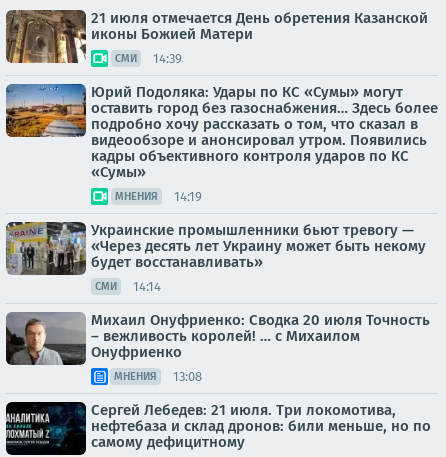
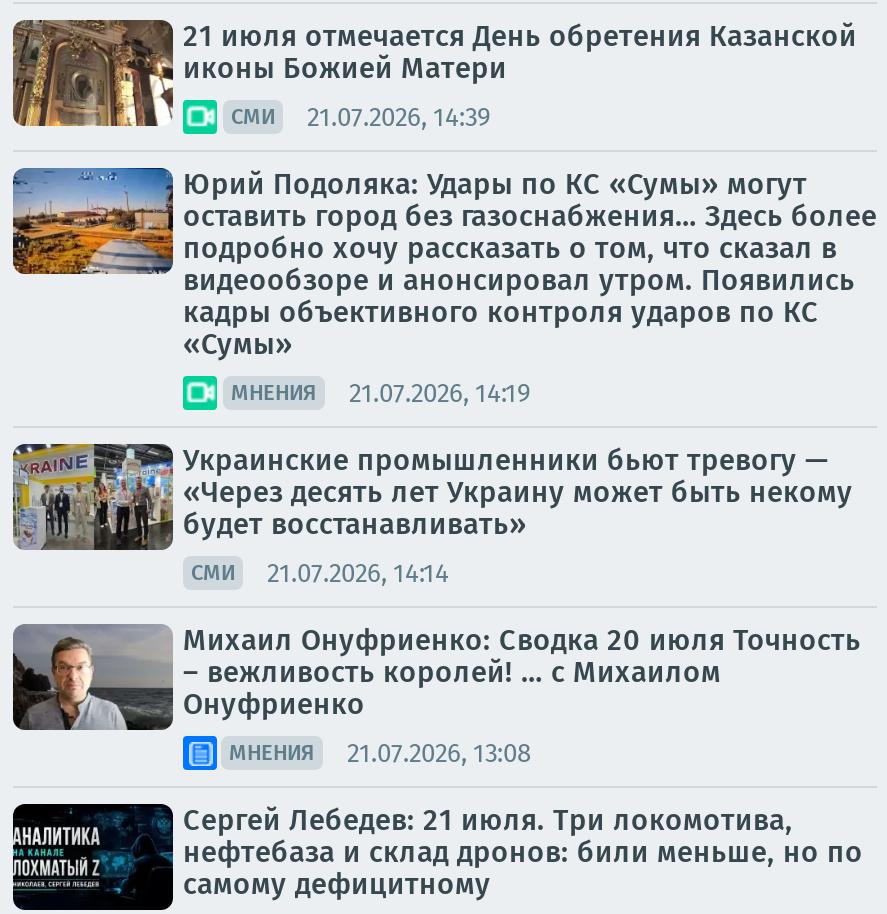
- СМИ 14:39
+ СМИ 21.07.2026, 14:39

- МНЕНИЯ 14:19
+ МНЕНИЯ 21.07.2026, 14:19

- СМИ 14:14
+ СМИ 21.07.2026, 14:14

- МНЕНИЯ 13:08
+ МНЕНИЯ 21.07.2026, 13:08
